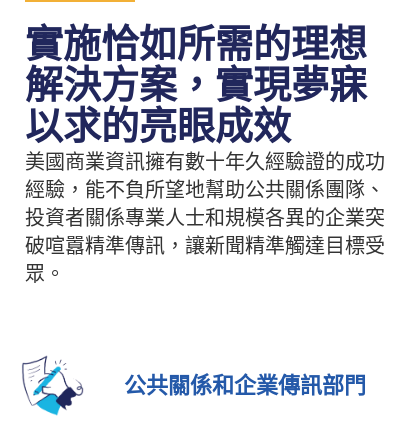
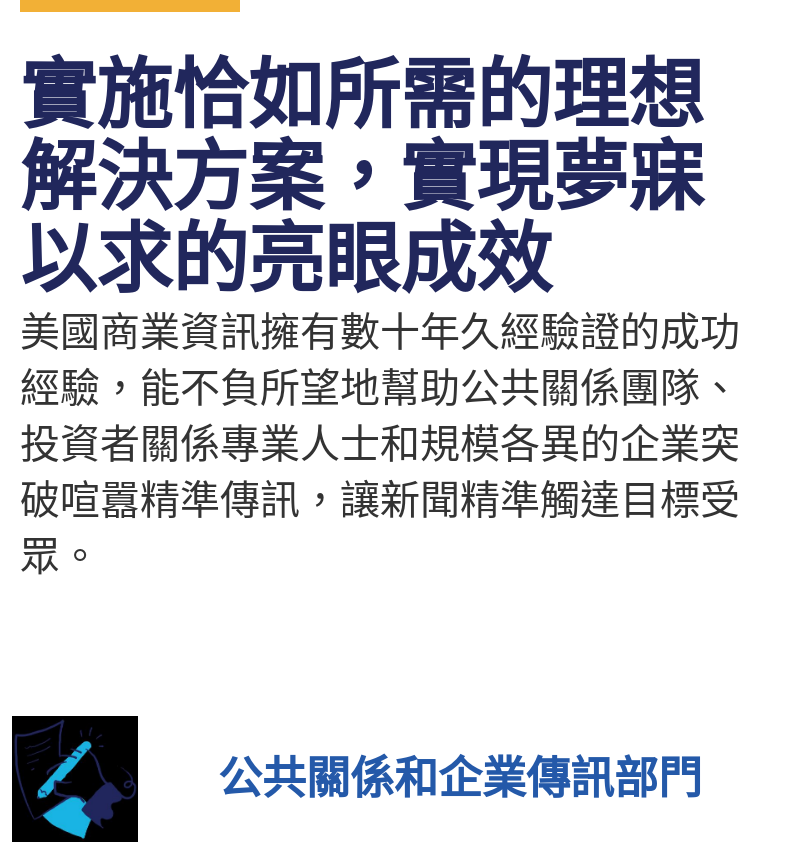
- [image]
+ [image]
